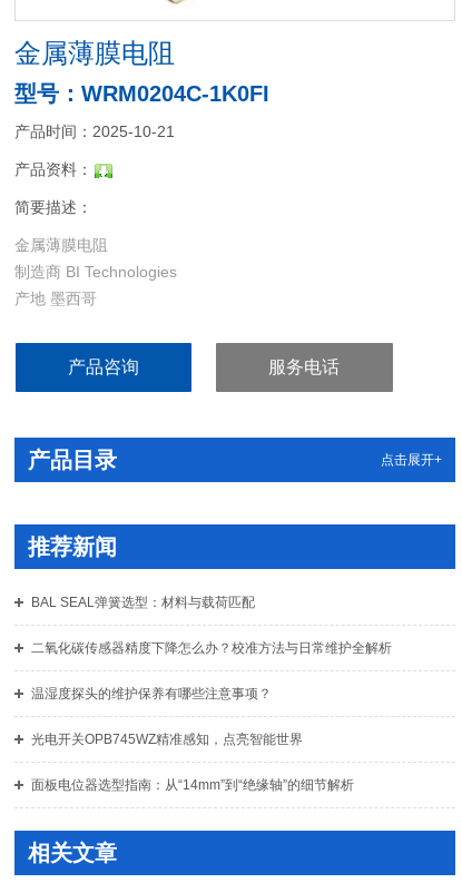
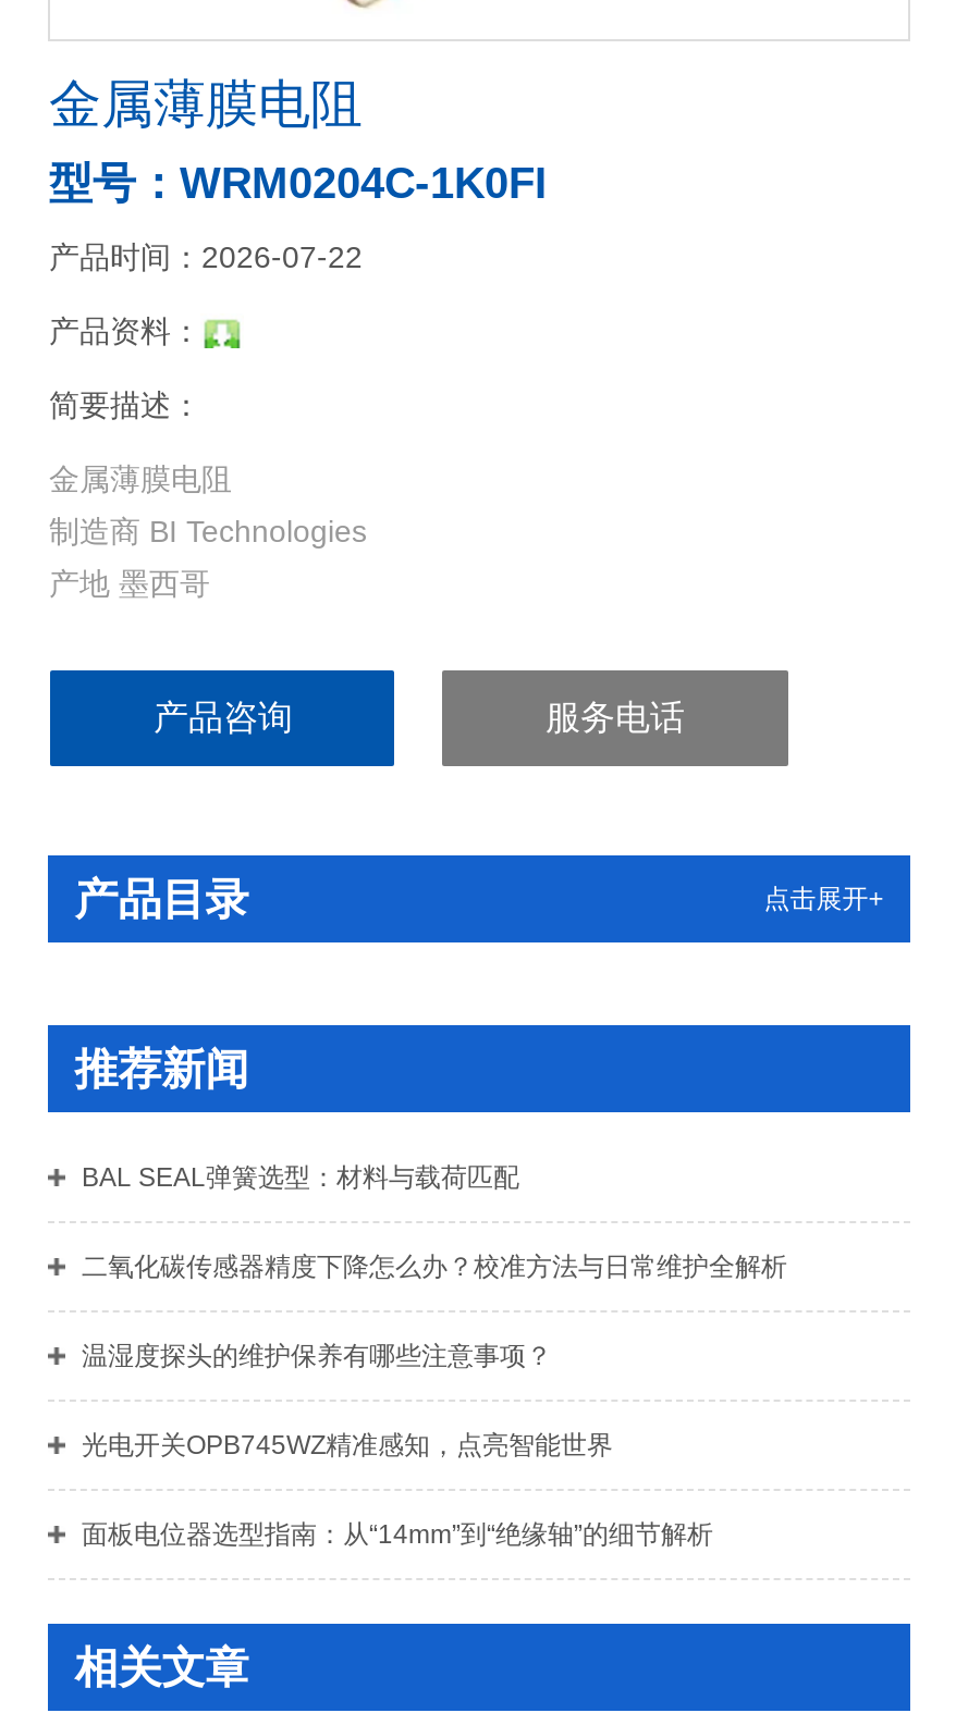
- 产品时间：2025-10-21
+ 产品时间：2026-07-22
